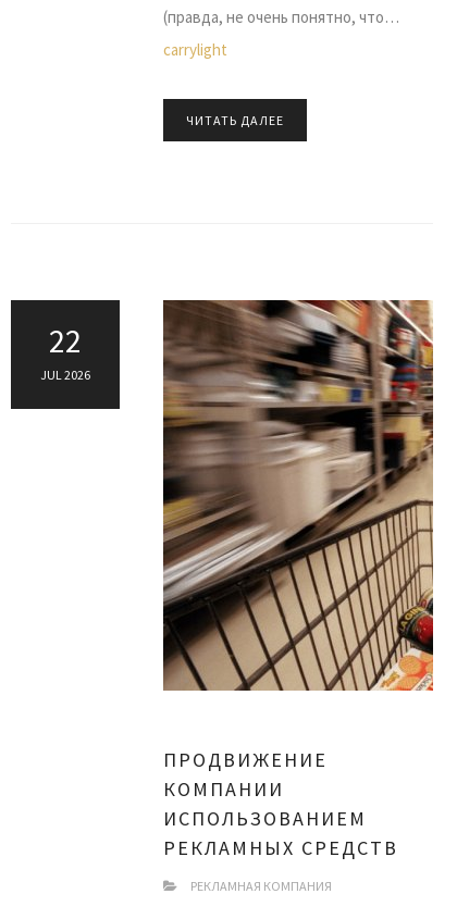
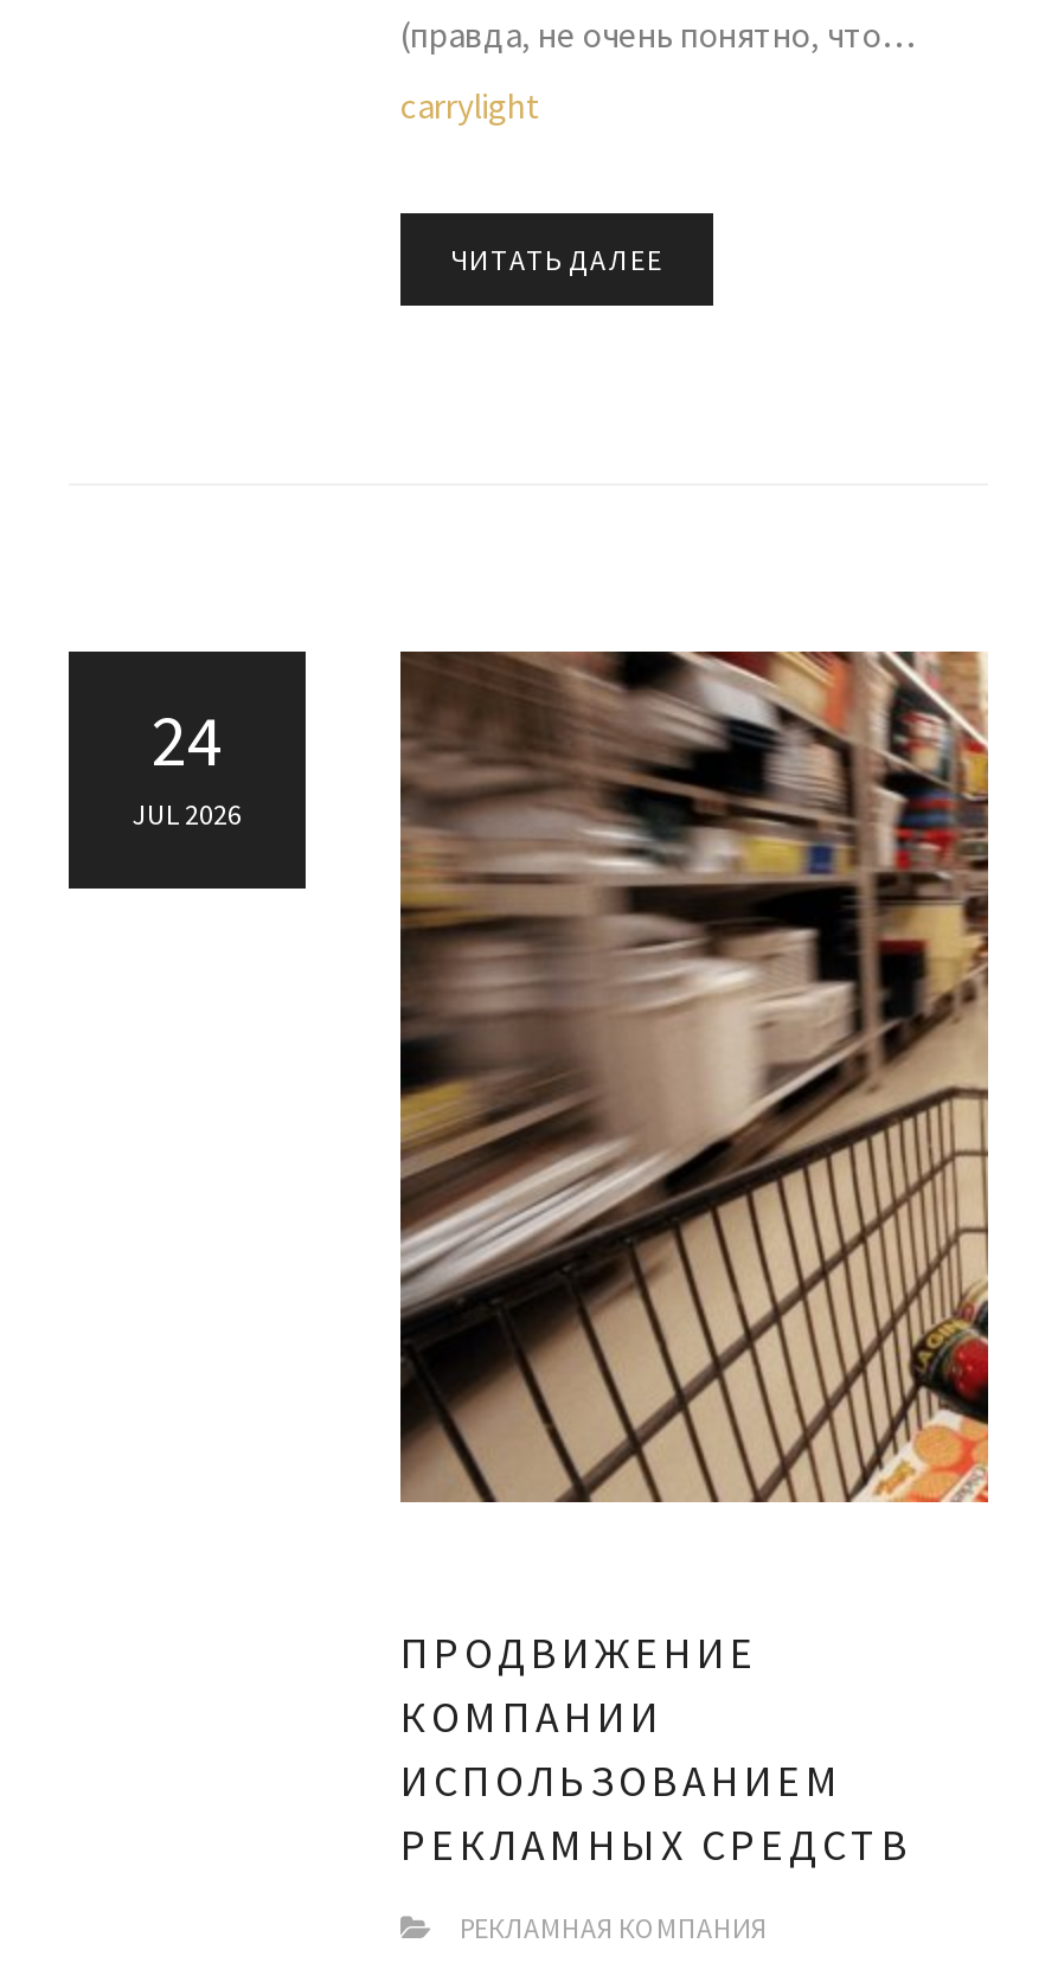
- 22
+ 24
